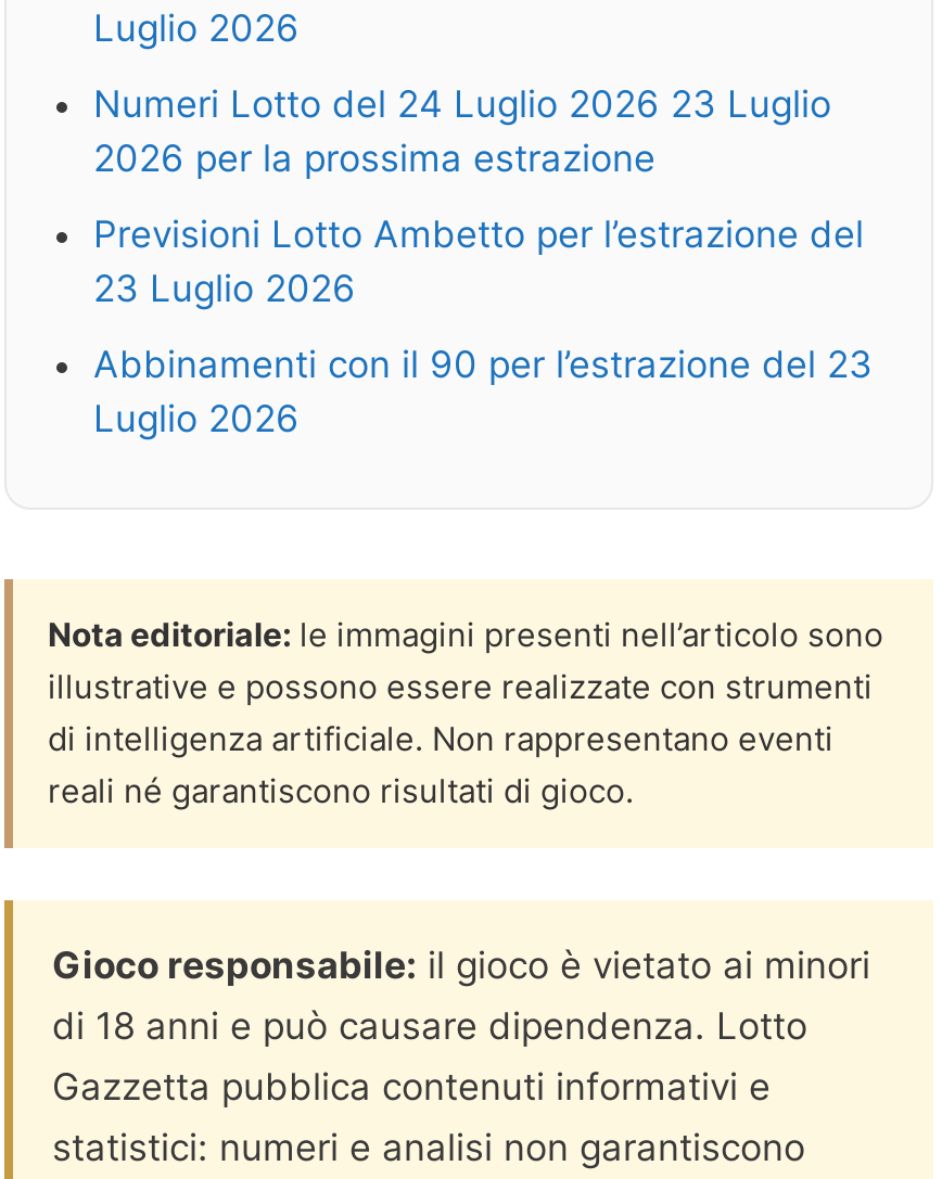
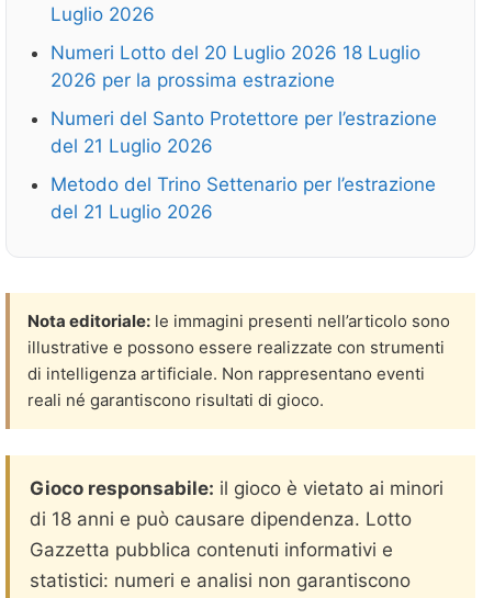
- Numeri Lotto del 24 Luglio 2026 23 Luglio
+ Numeri Lotto del 20 Luglio 2026 18 Luglio

- Previsioni Lotto Ambetto per l’estrazione del
- 23 Luglio 2026
+ Numeri del Santo Protettore per l’estrazione
+ del 21 Luglio 2026

- Abbinamenti con il 90 per l’estrazione del 23
- Luglio 2026
+ Metodo del Trino Settenario per l’estrazione
+ del 21 Luglio 2026
